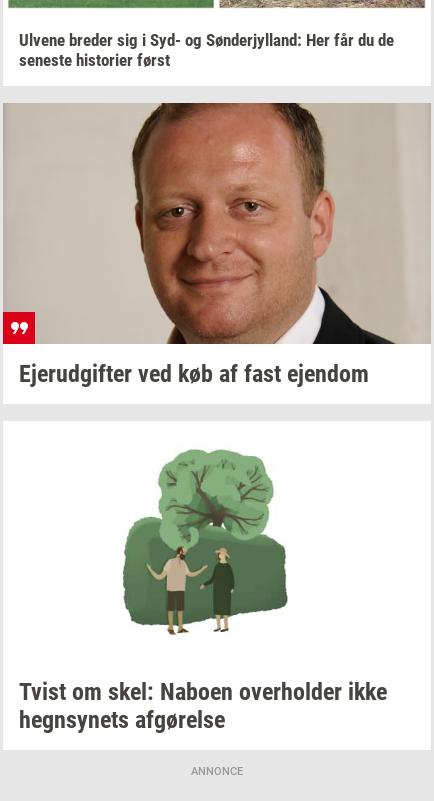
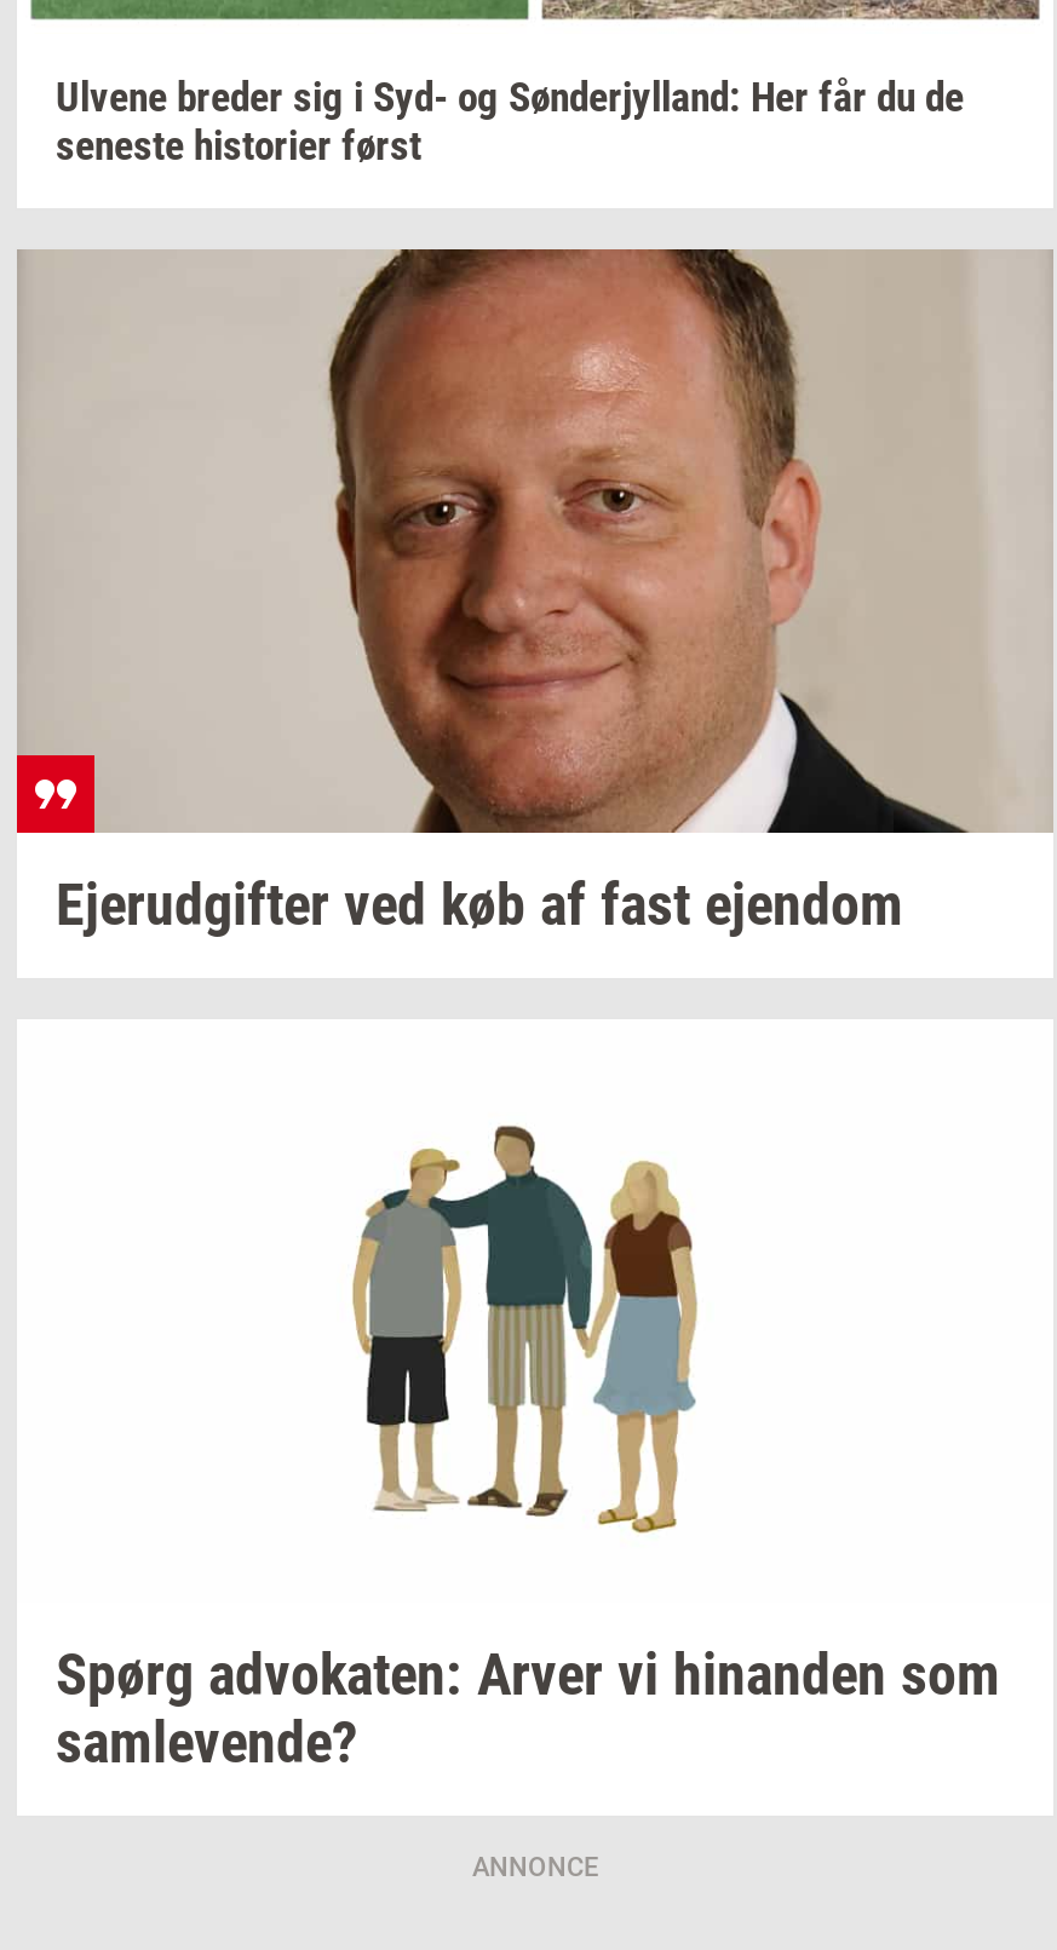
- [image]
+ [image]

- Tvist om skel: Naboen overholder ikke
- hegnsynets afgørelse
+ Spørg advokaten: Arver vi hinanden som
+ samlevende?
